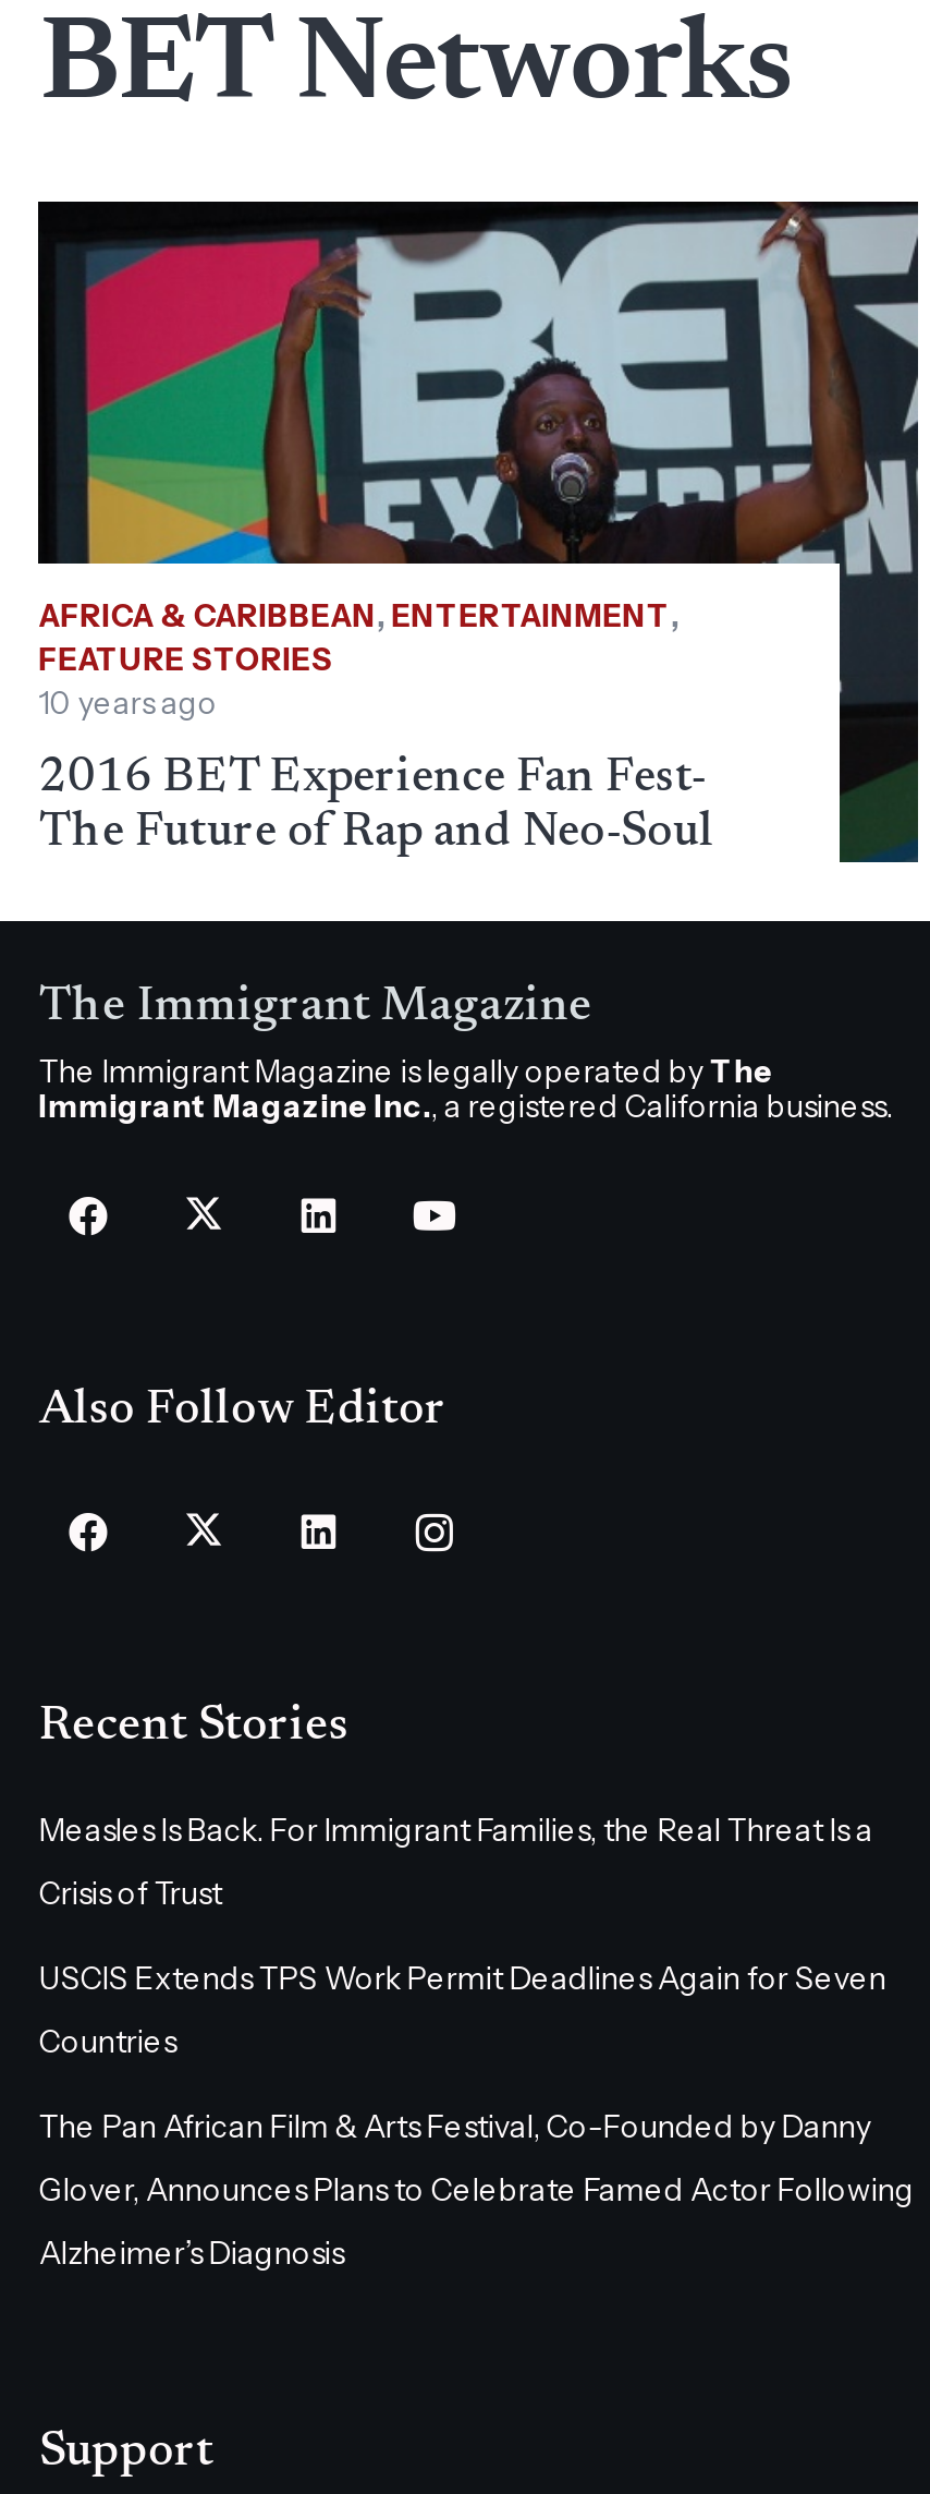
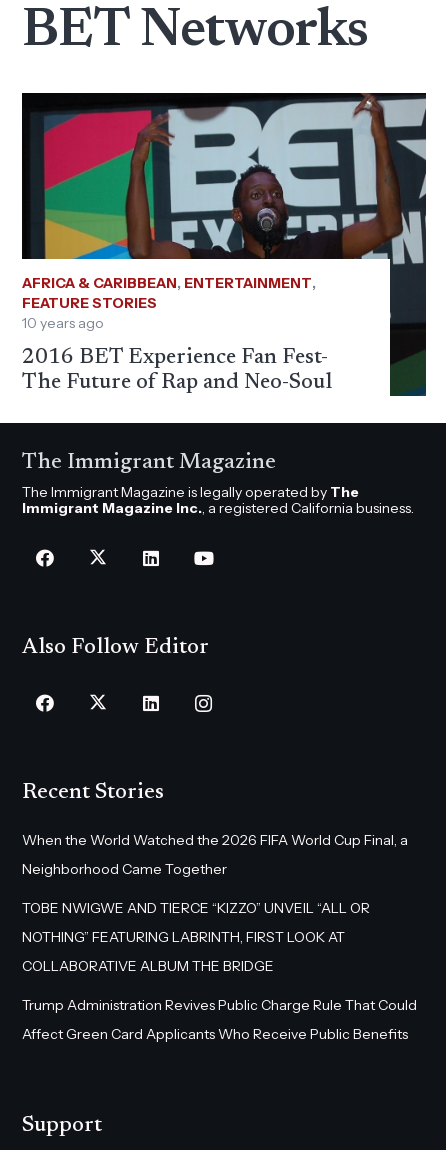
- Measles Is Back. For Immigrant Families, the Real Threat Is a
+ When the World Watched the 2026 FIFA World Cup Final, a

- Crisis of Trust
+ Neighborhood Came Together

- USCIS Extends TPS Work Permit Deadlines Again for Seven
+ TOBE NWIGWE AND TIERCE “KIZZO” UNVEIL “ALL OR

- Countries
+ NOTHING” FEATURING LABRINTH, FIRST LOOK AT

- The Pan African Film & Arts Festival, Co-Founded by Danny
+ COLLABORATIVE ALBUM THE BRIDGE

- Glover, Announces Plans to Celebrate Famed Actor Following
+ Trump Administration Revives Public Charge Rule That Could

- Alzheimer’s Diagnosis
+ Affect Green Card Applicants Who Receive Public Benefits
